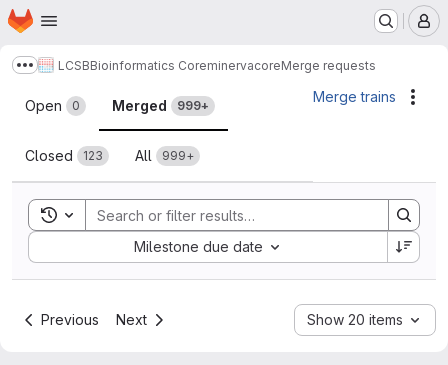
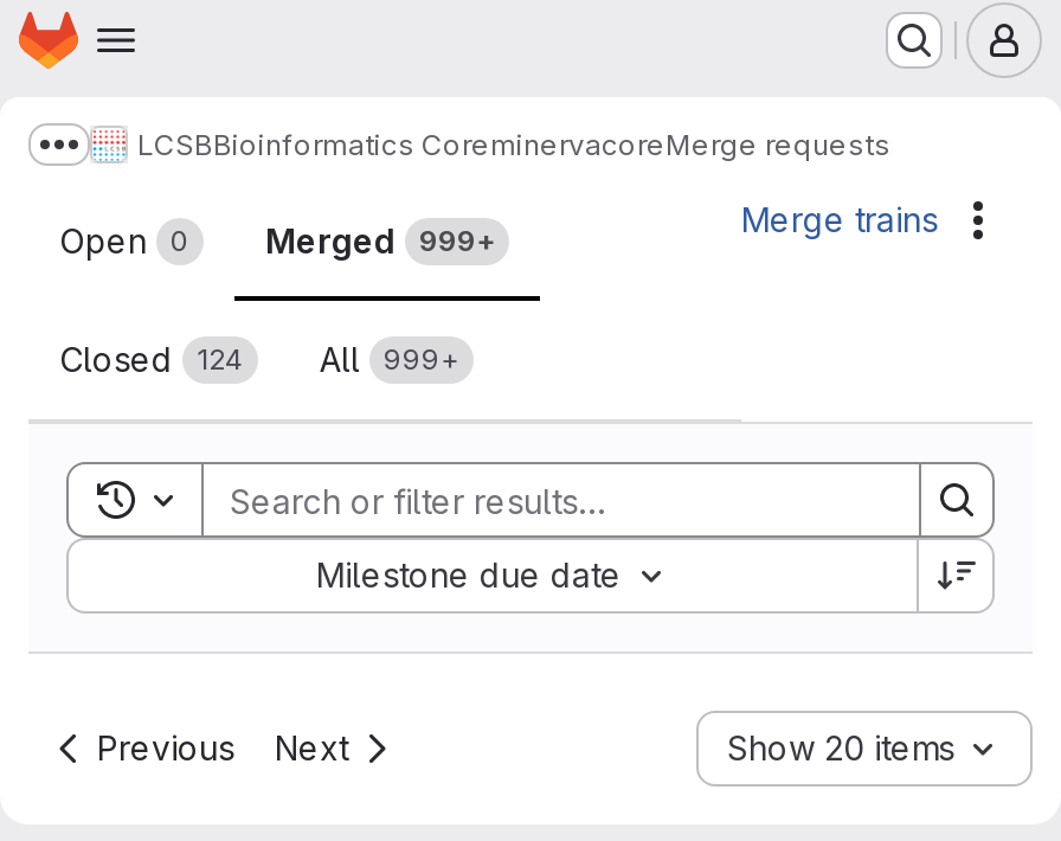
- Closed 123
+ Closed 124
